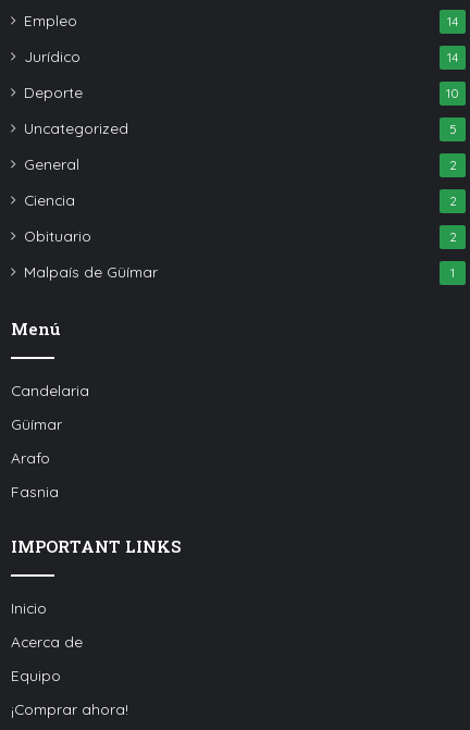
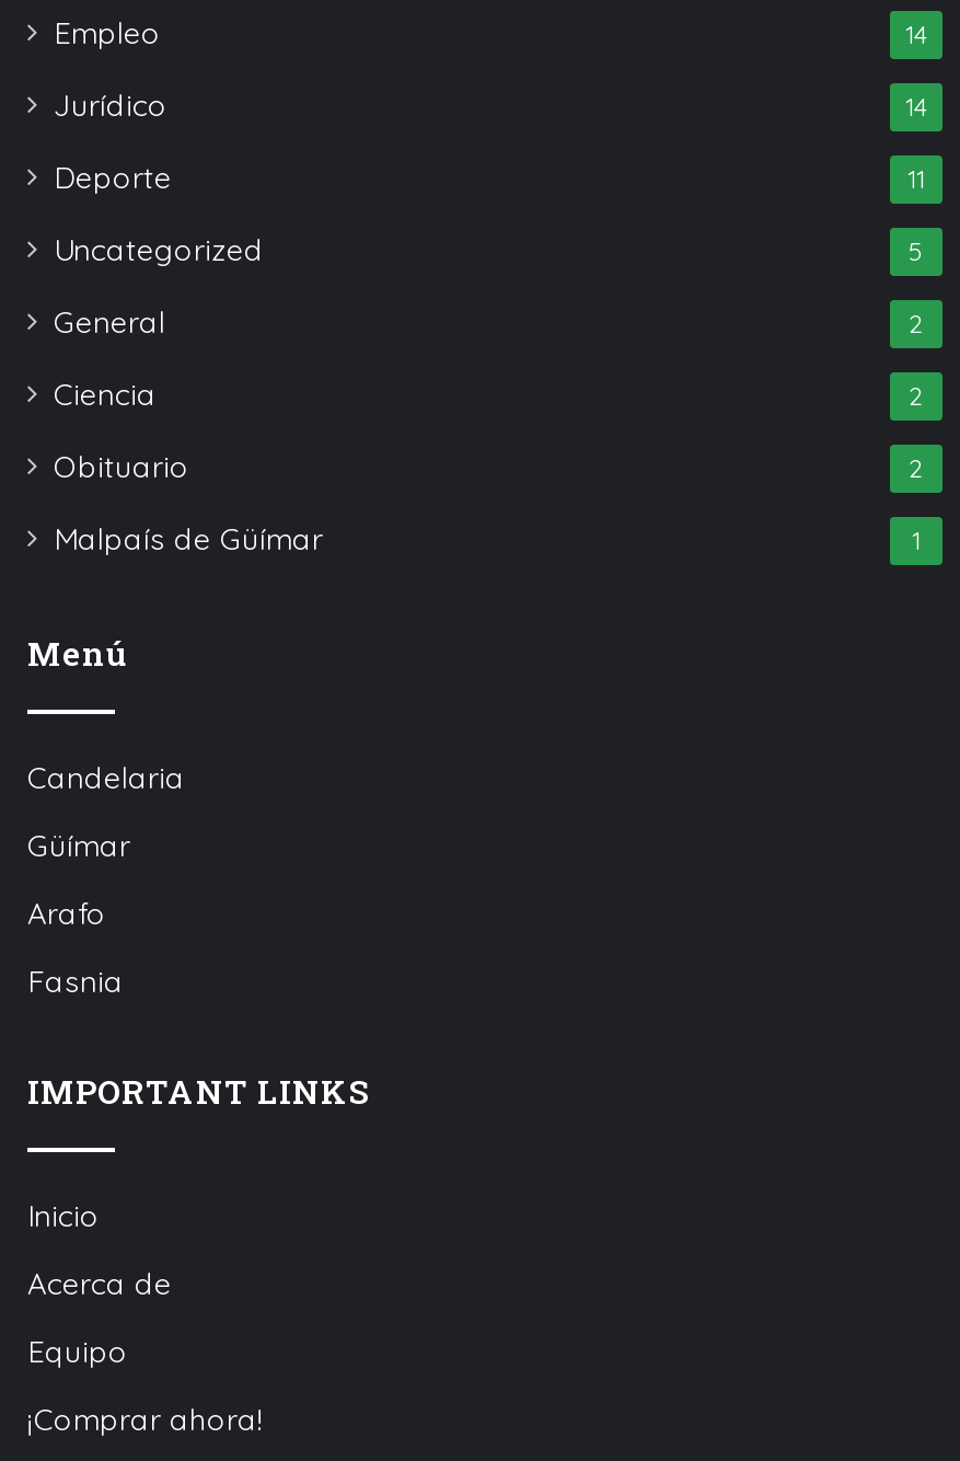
- 10
+ 11
